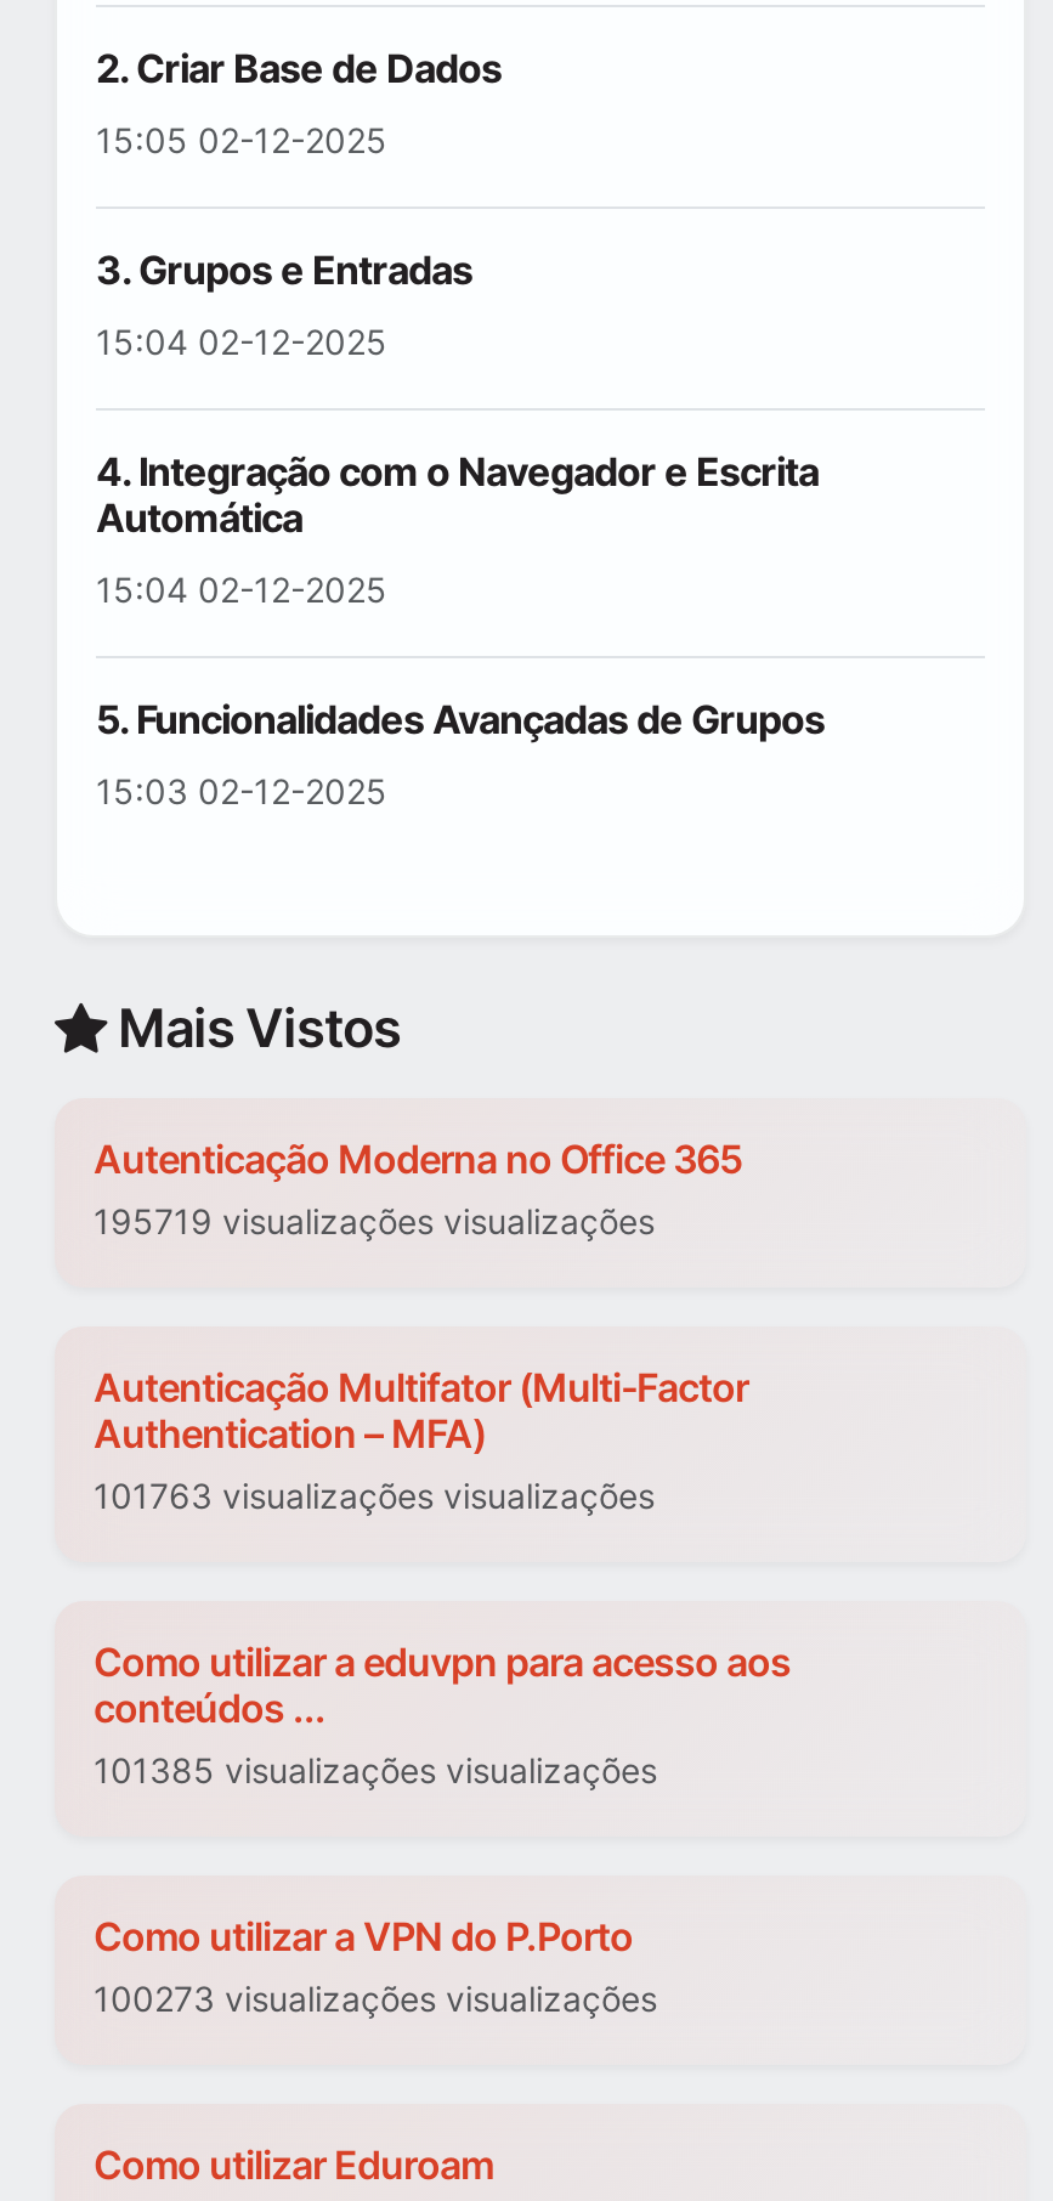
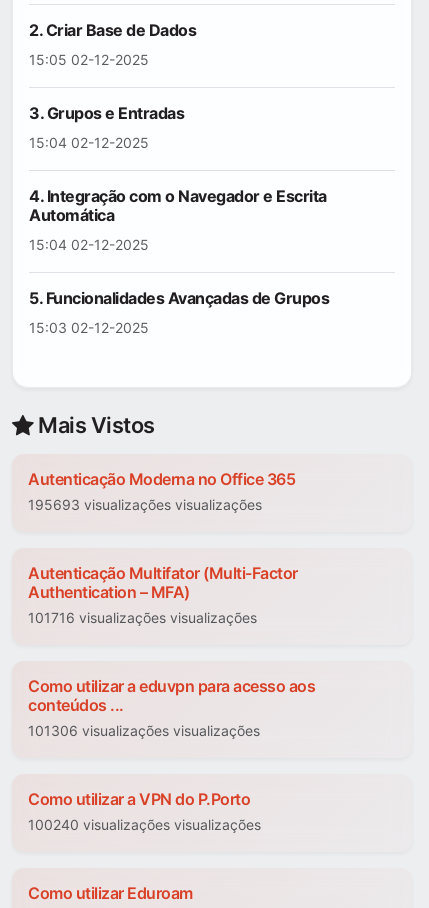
- 195719 visualizações visualizações
+ 195693 visualizações visualizações

- 101763 visualizações visualizações
+ 101716 visualizações visualizações

- 101385 visualizações visualizações
+ 101306 visualizações visualizações

- 100273 visualizações visualizações
+ 100240 visualizações visualizações
